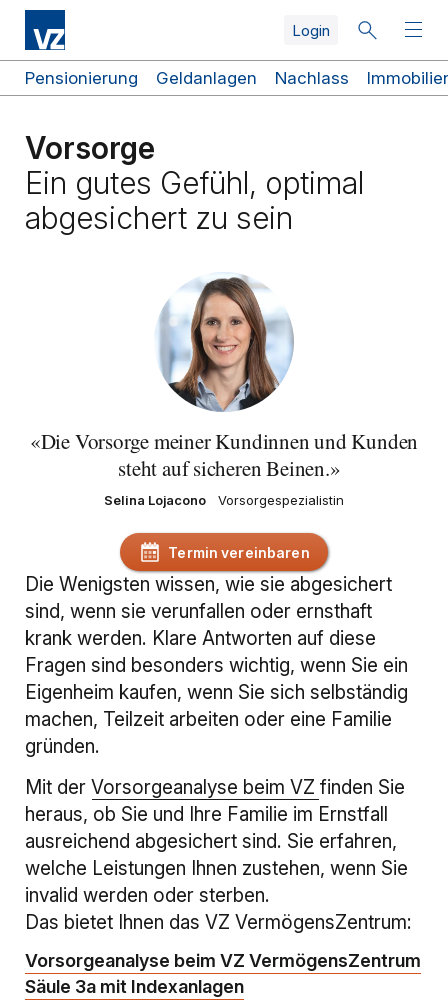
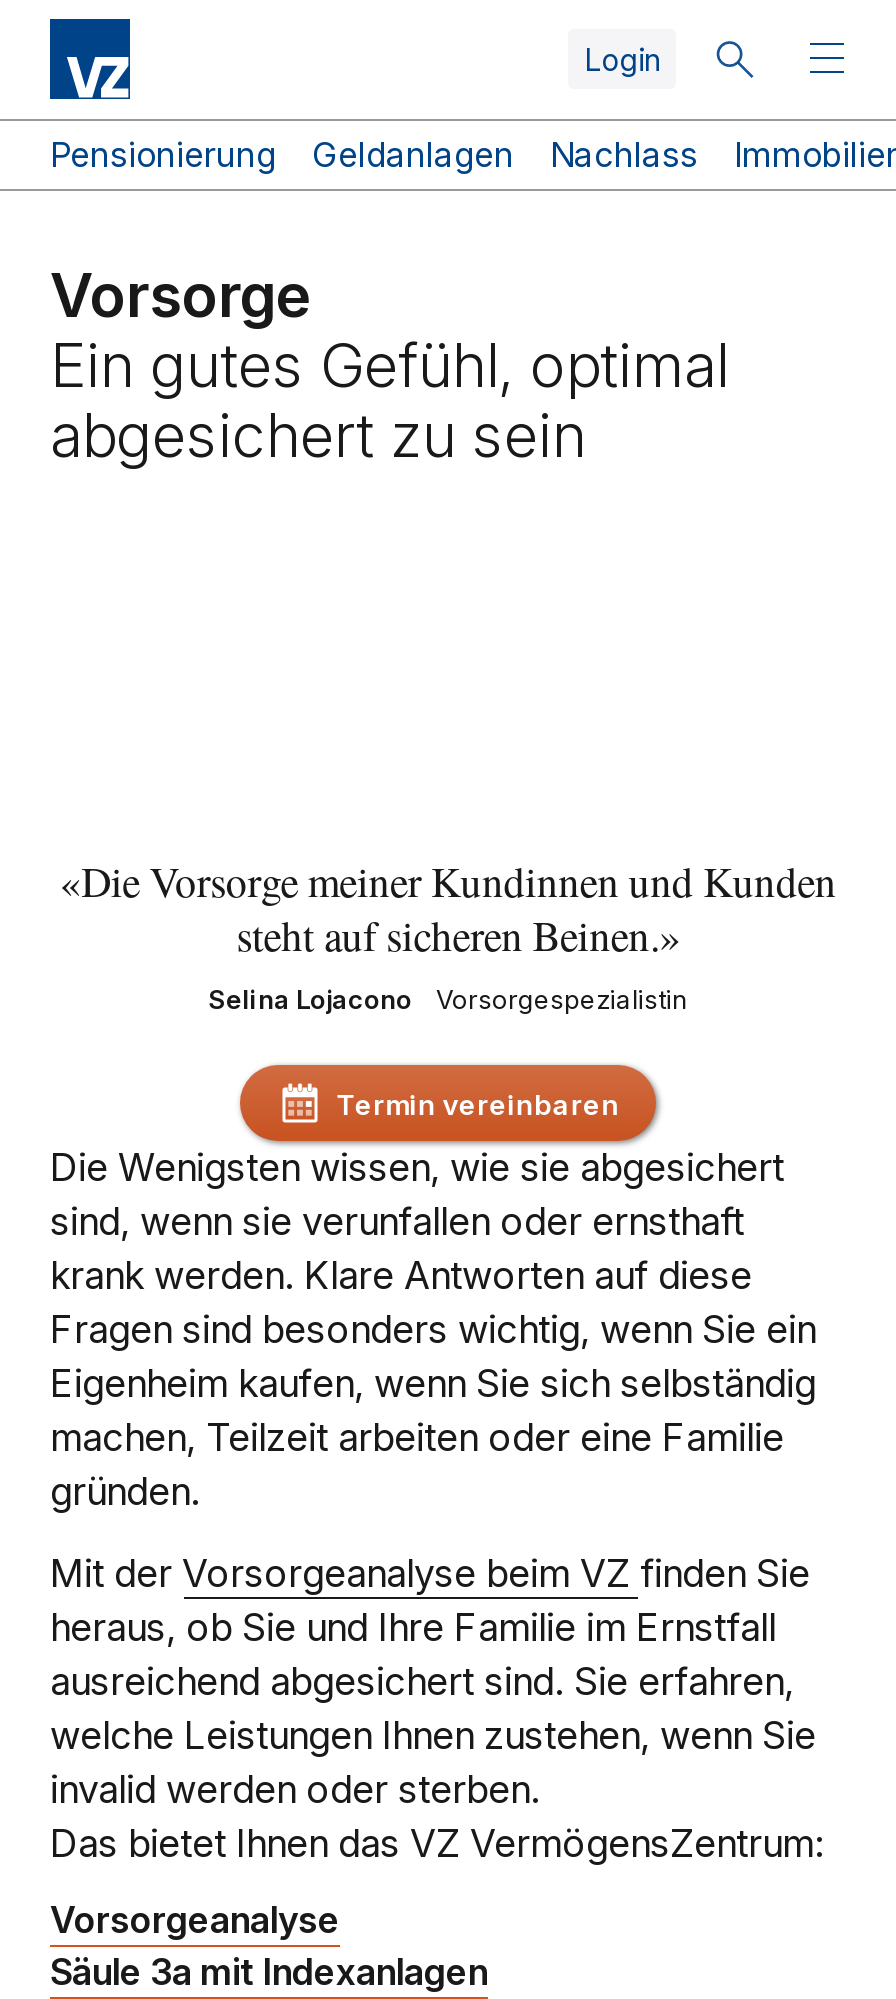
- [image]

- Vorsorgeanalyse beim VZ VermögensZentrum
+ Vorsorgeanalyse
